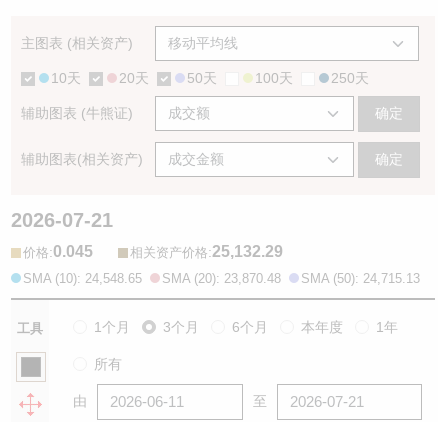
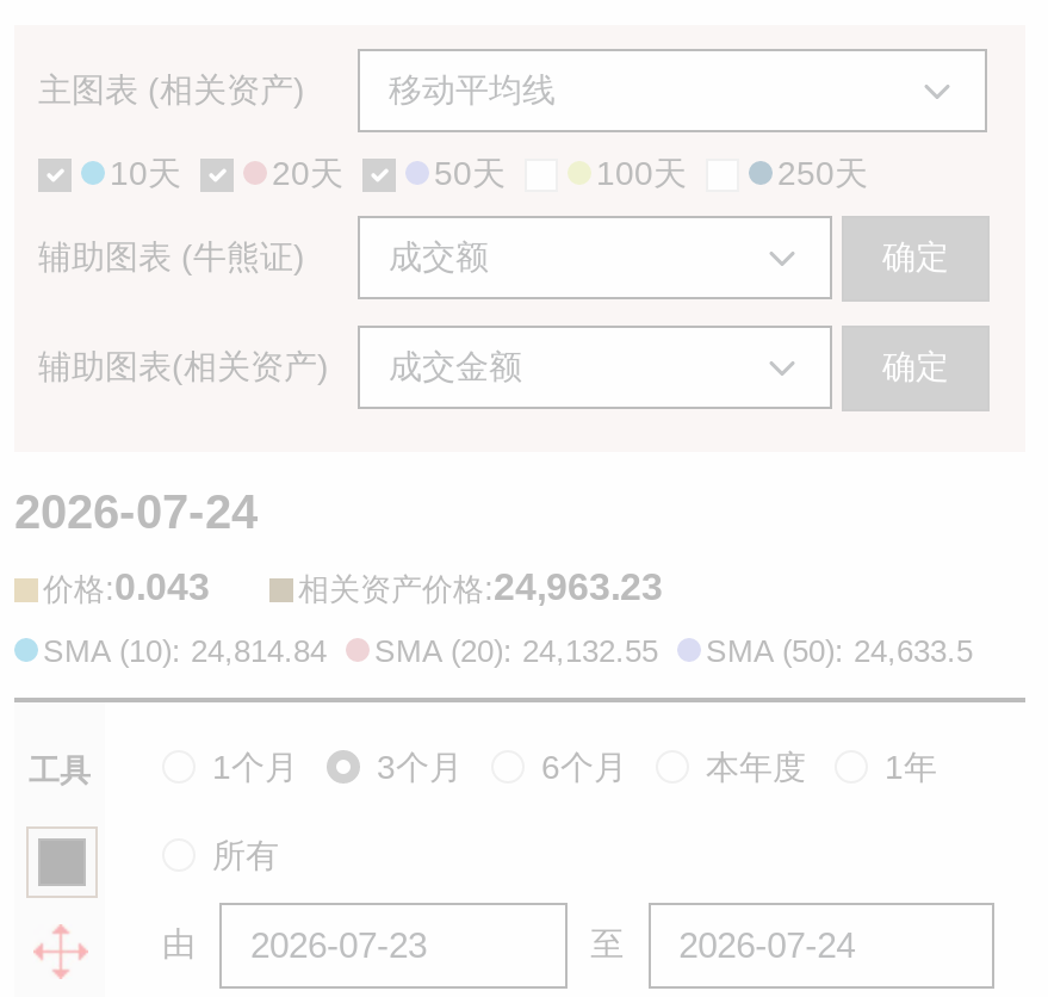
- 2026-07-21
+ 2026-07-24

- 价格:0.045
+ 价格:0.043

- 相关资产价格:25,132.29
+ 相关资产价格:24,963.23

- SMA (10): 24,548.65
+ SMA (10): 24,814.84

- SMA (20): 23,870.48
+ SMA (20): 24,132.55

- SMA (50): 24,715.13
+ SMA (50): 24,633.5
